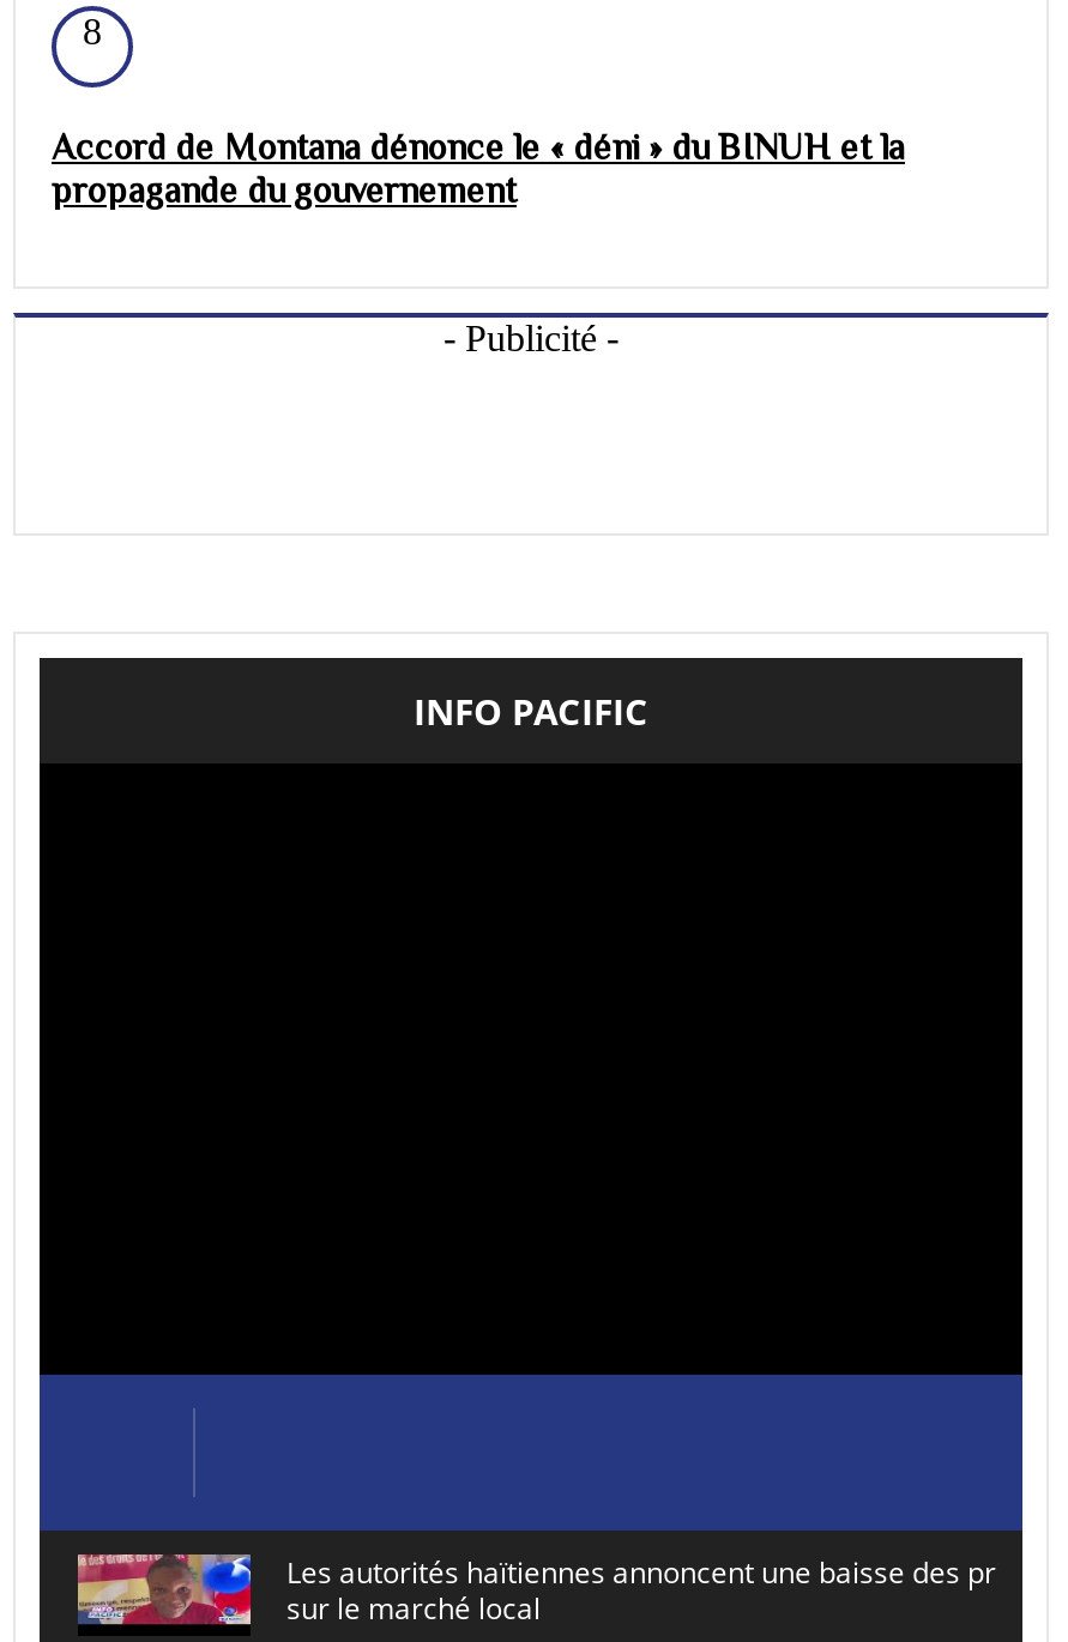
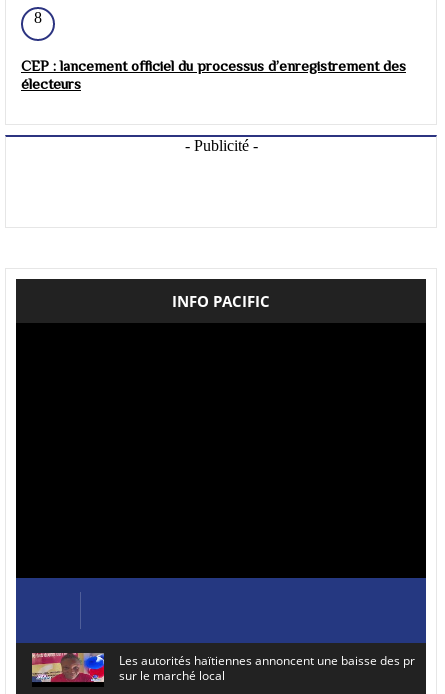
- Accord de Montana dénonce le « déni » du BINUH et la
- propagande du gouvernement
+ CEP : lancement officiel du processus d’enregistrement des
+ électeurs
